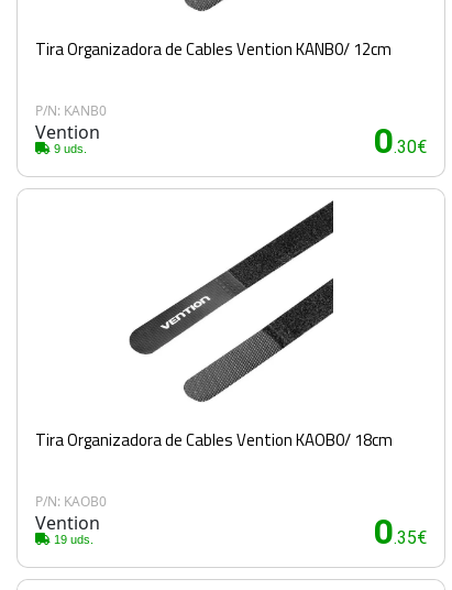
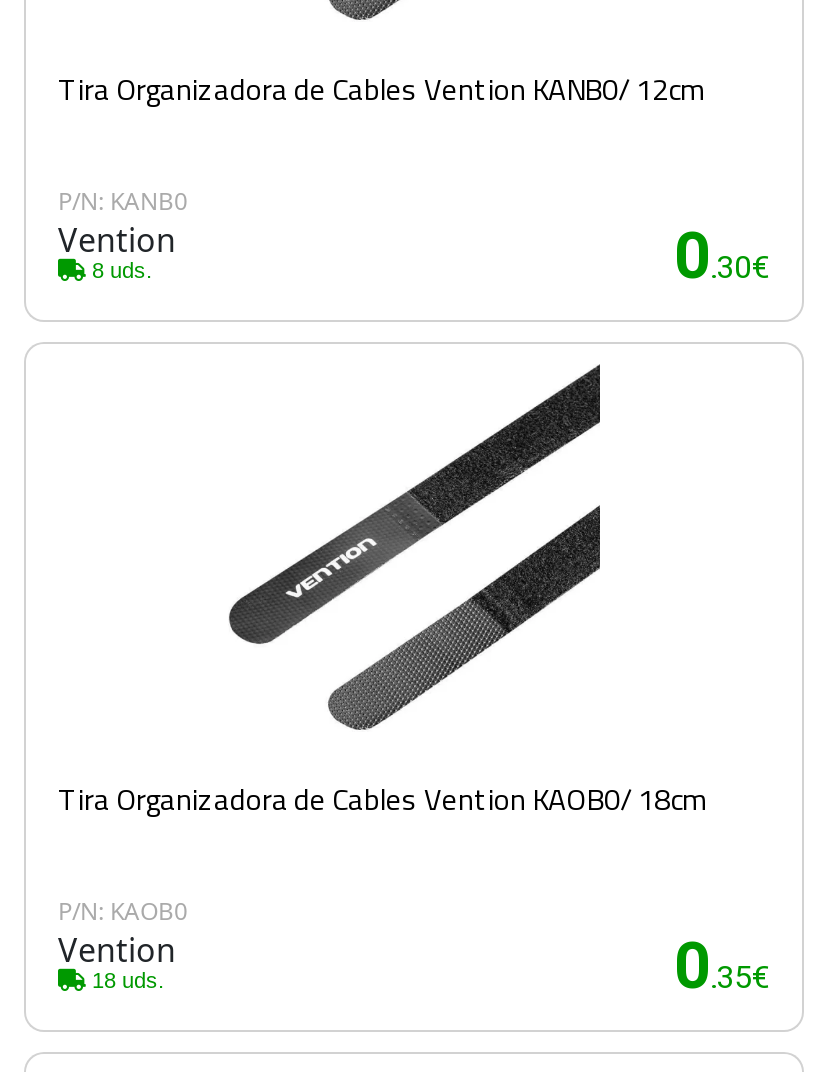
- 9 uds.
+ 8 uds.

- 19 uds.
+ 18 uds.
